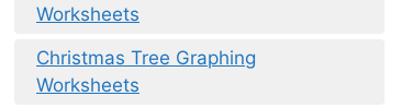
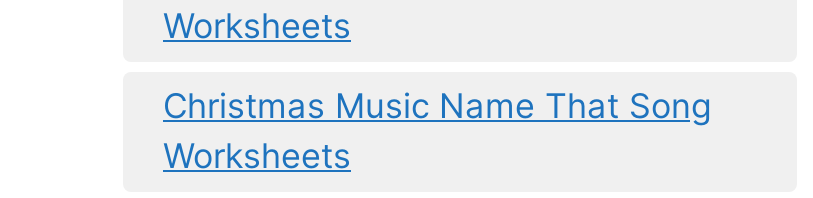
- Christmas Tree Graphing
+ Christmas Music Name That Song
